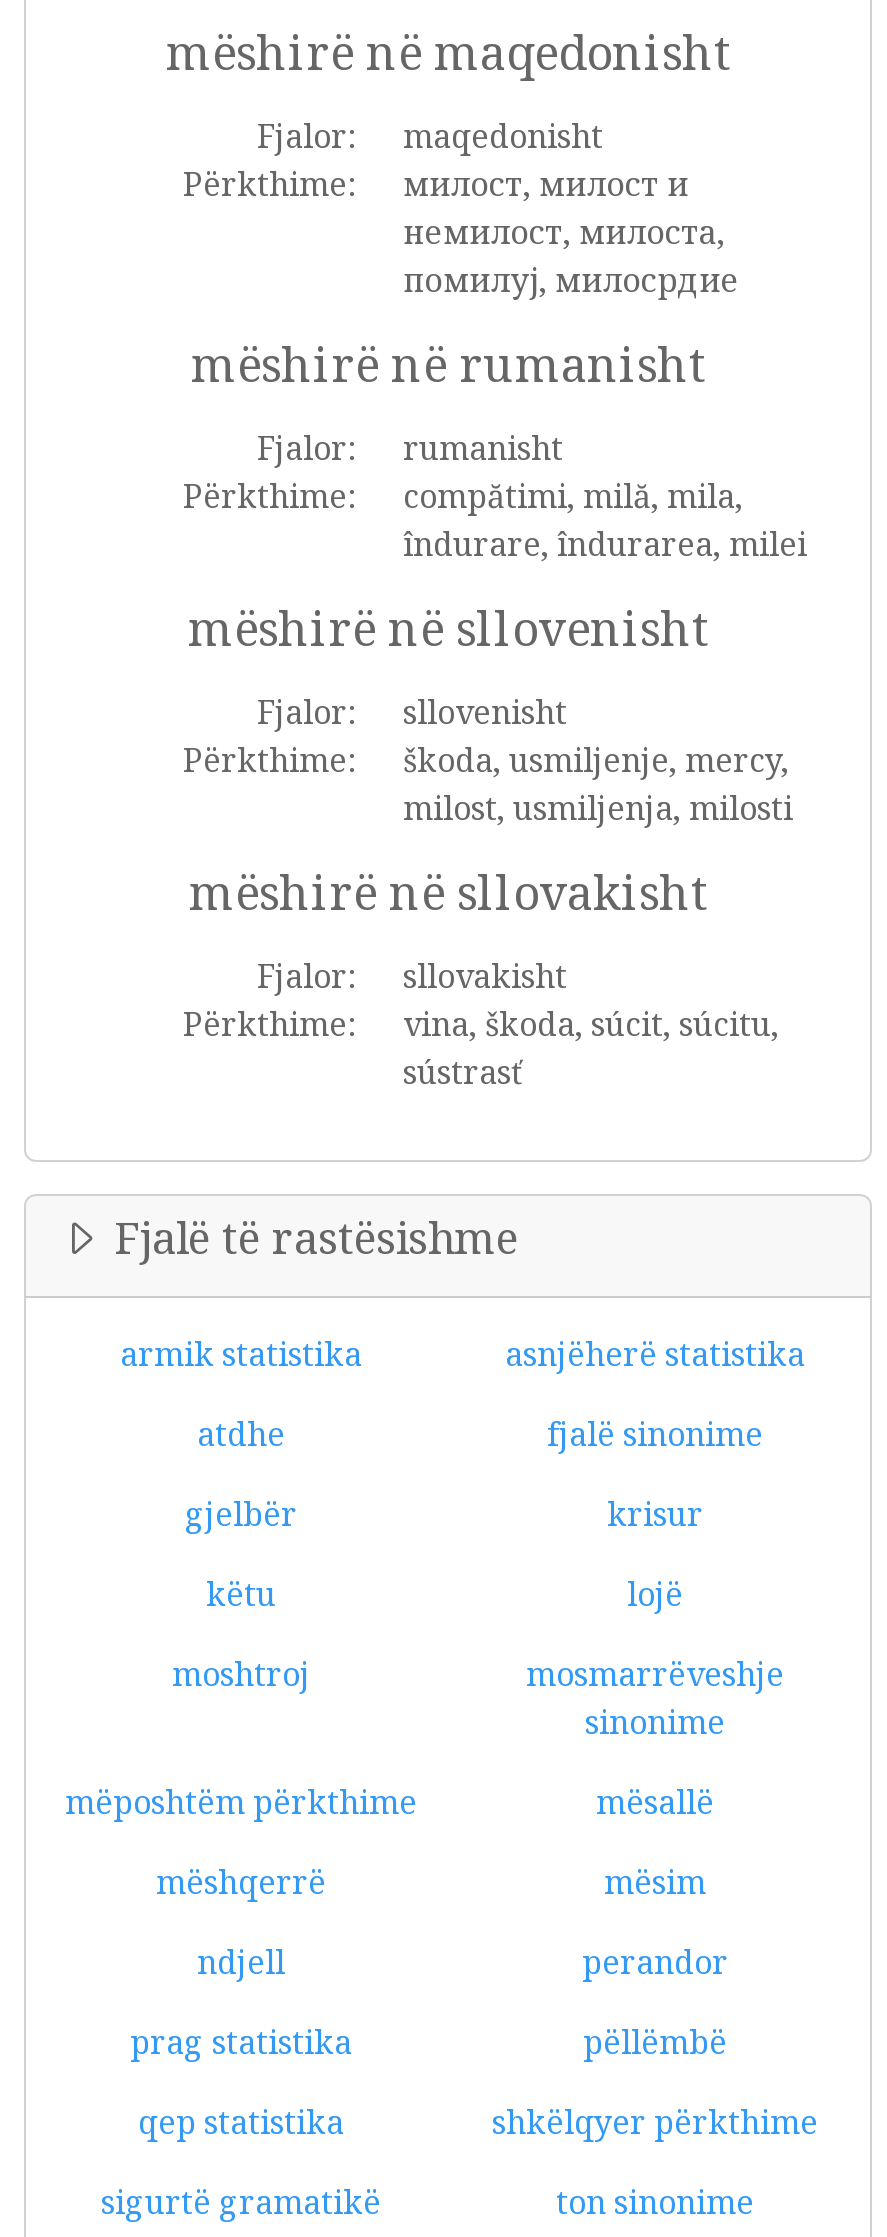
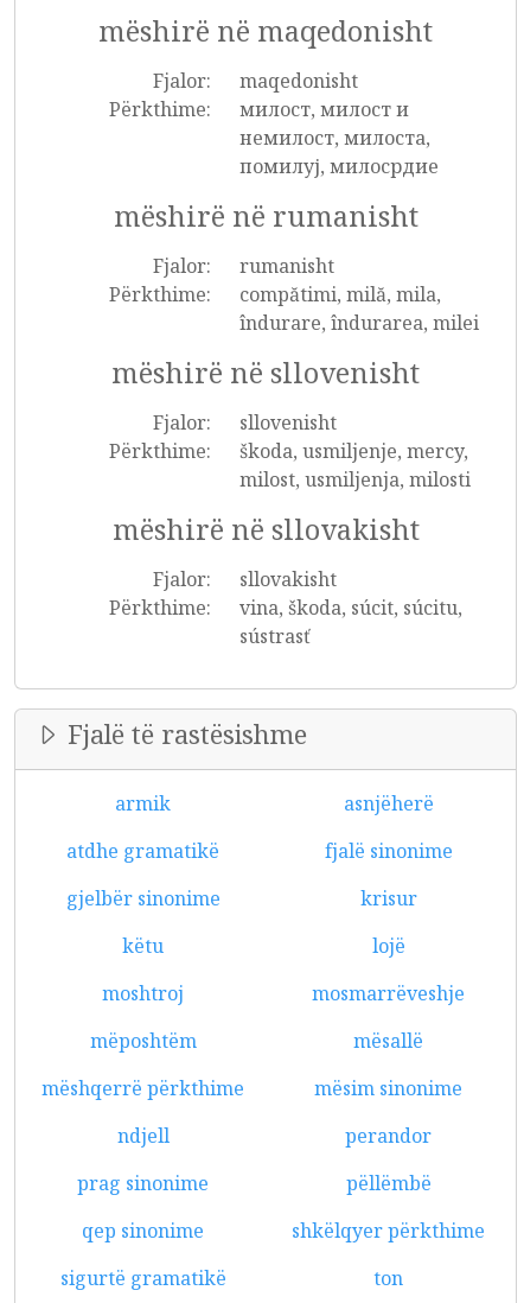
- armik statistika
- asnjëherë statistika
+ armik
+ asnjëherë

- atdhe
+ atdhe gramatikë

- gjelbër
+ gjelbër sinonime

- sinonime
- mëposhtëm përkthime
+ mëposhtëm

- mëshqerrë
- mësim
+ mëshqerrë përkthime
+ mësim sinonime

- prag statistika
+ prag sinonime

- qep statistika
+ qep sinonime

- ton sinonime
+ ton
